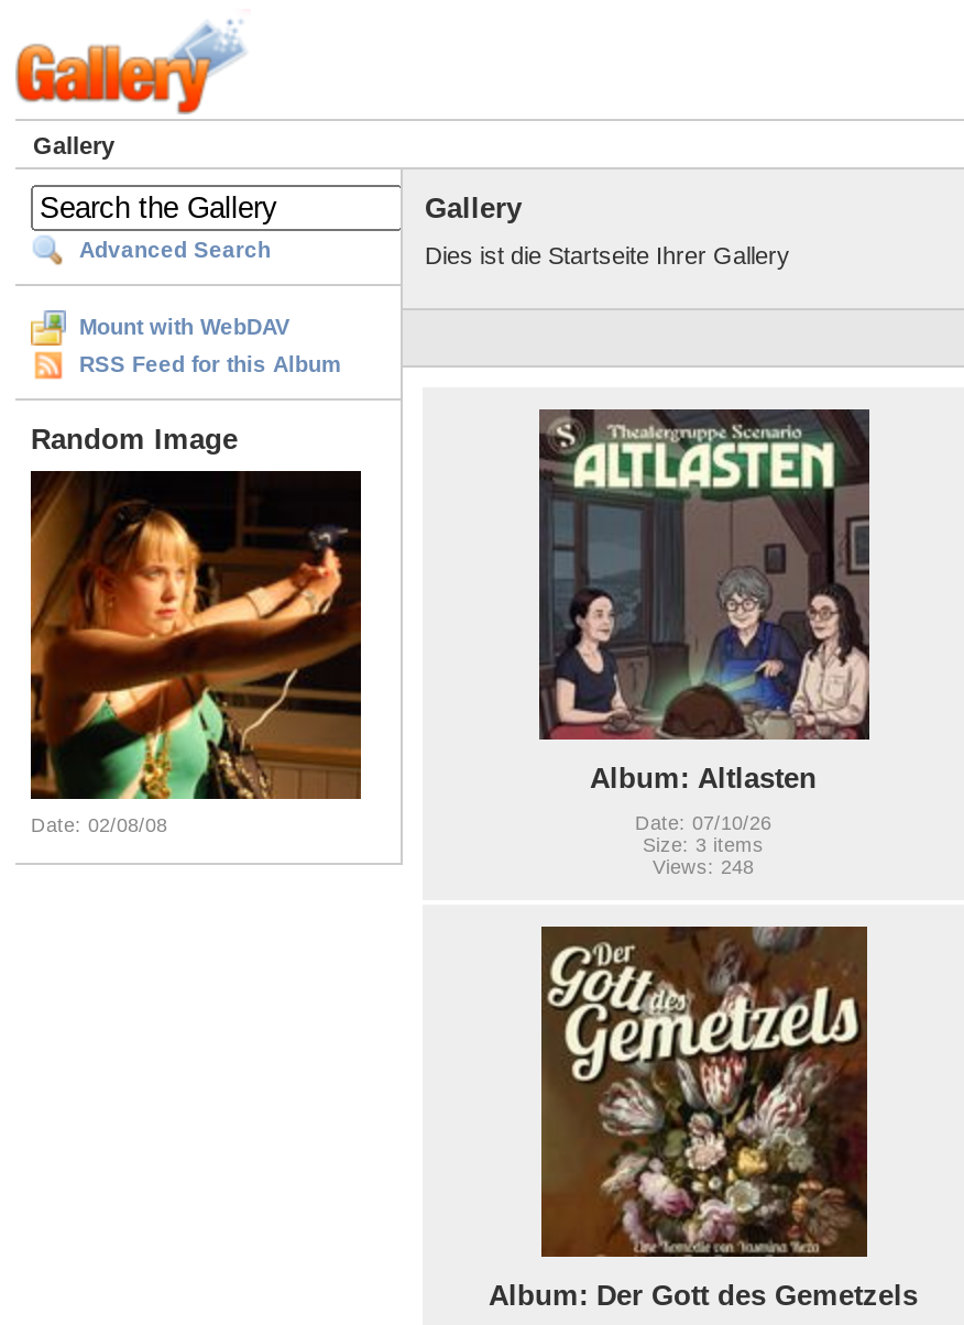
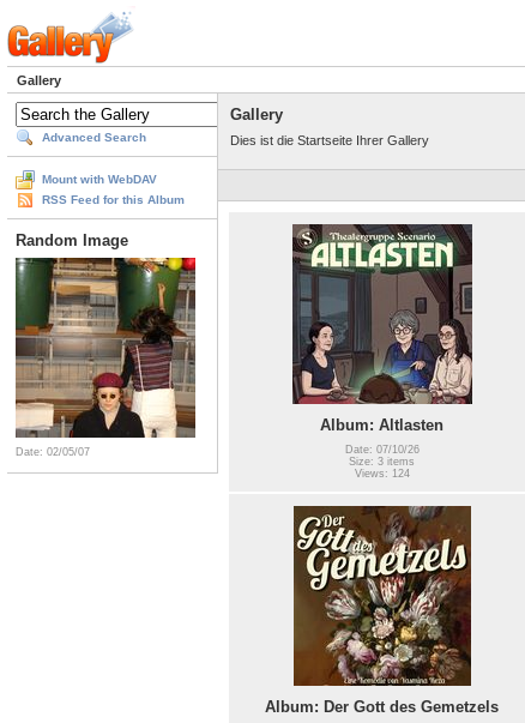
- [image]
- Date: 02/08/08
+ [image]
+ Date: 02/05/07

- Views: 248
+ Views: 124
